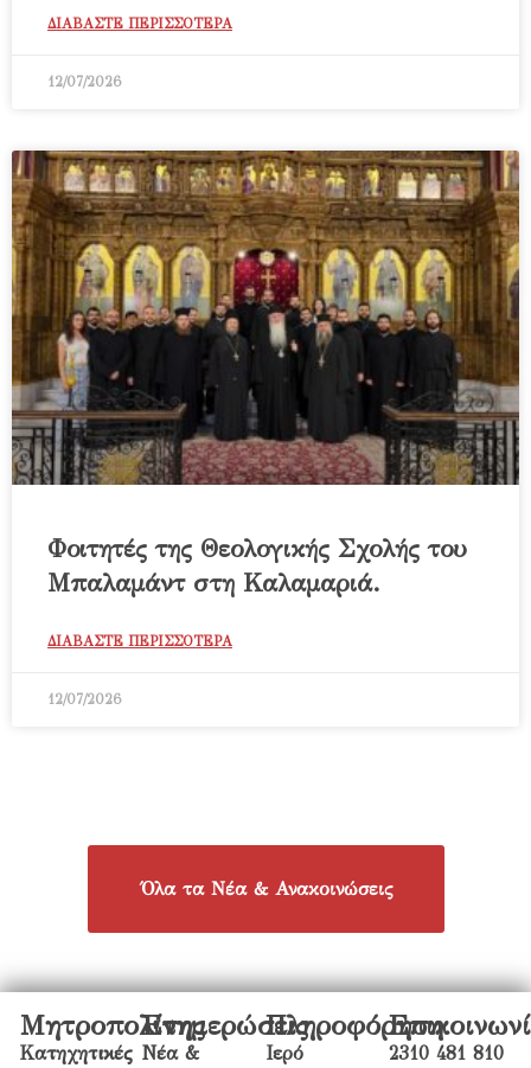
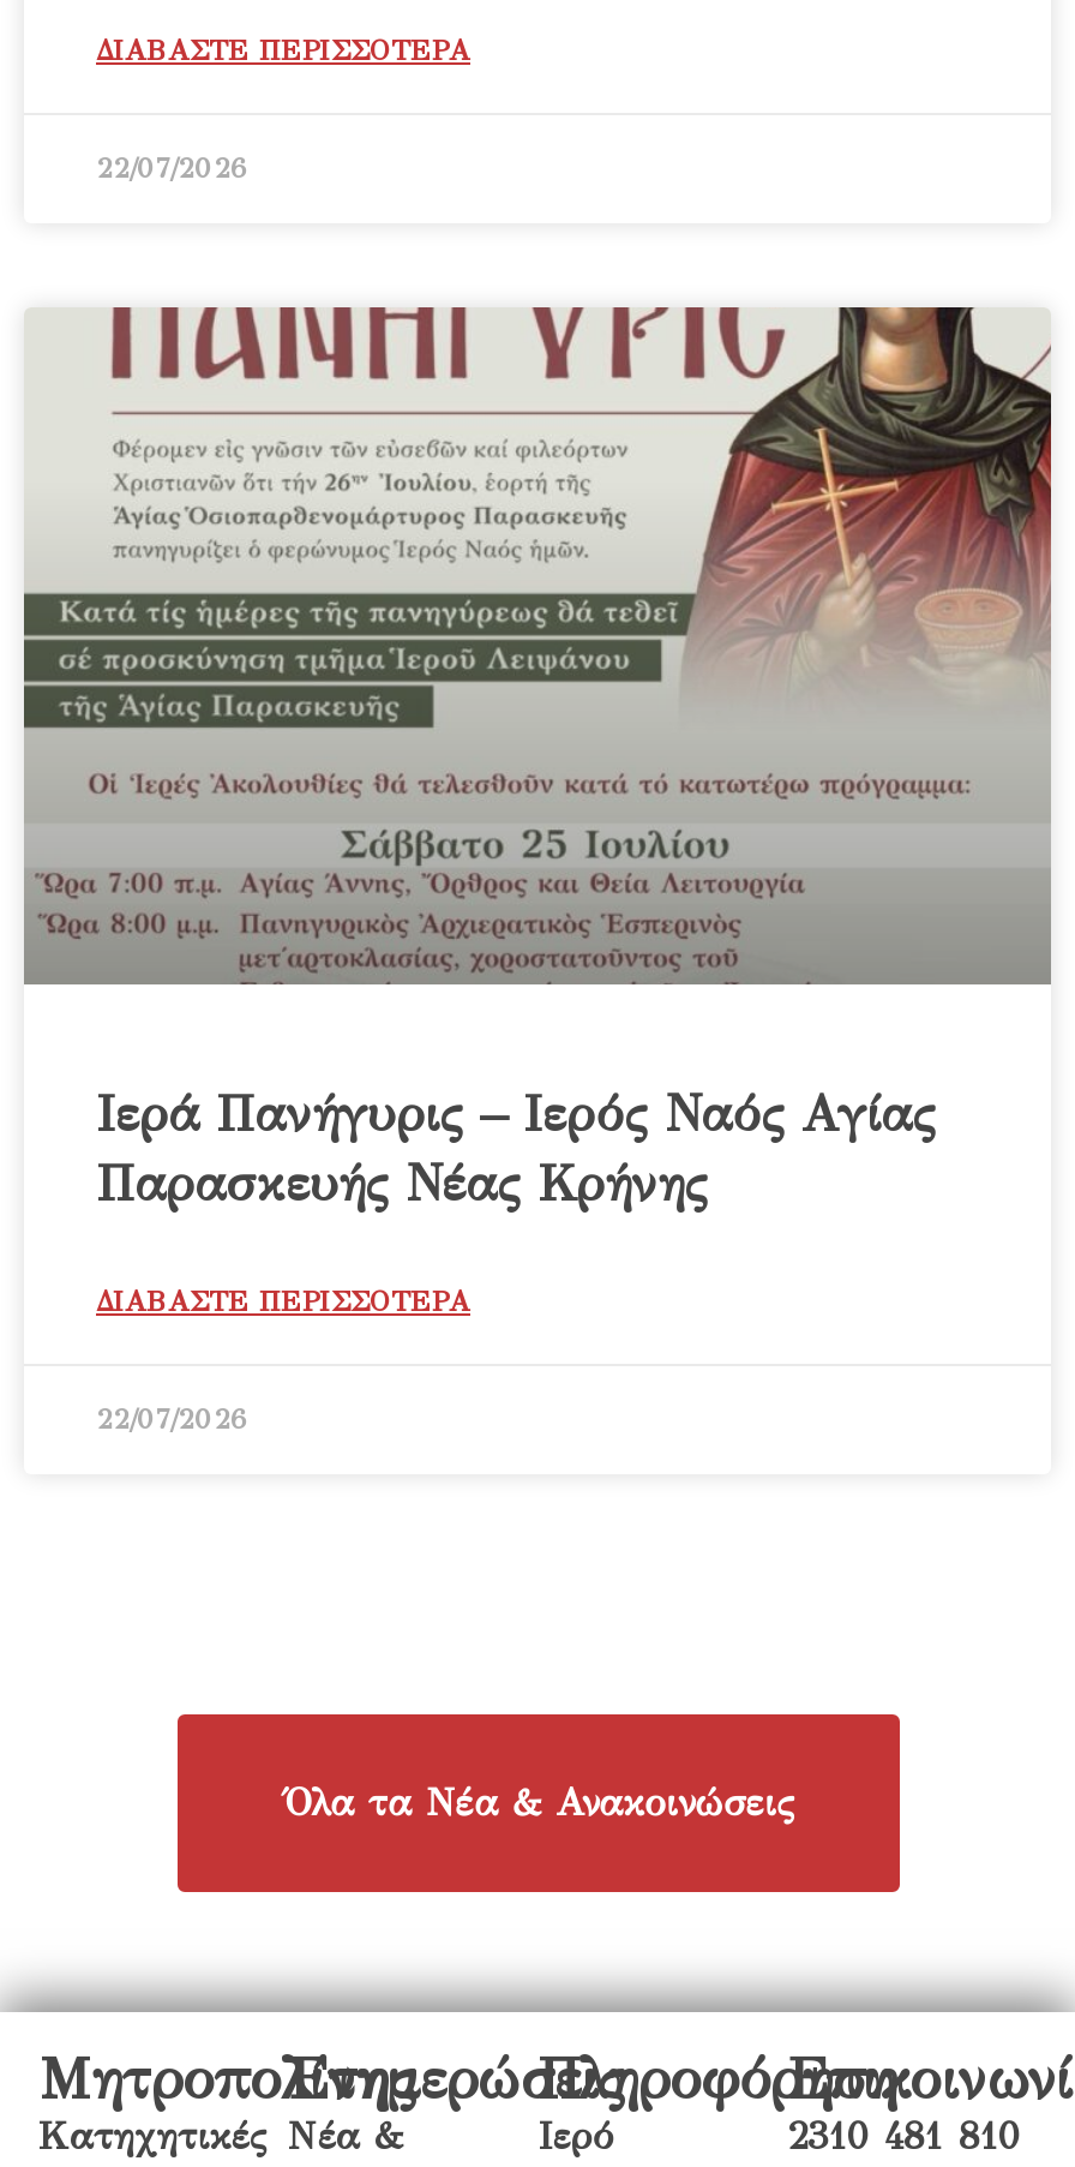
- 12/07/2026
+ 22/07/2026

- [image]
+ [image]

- Φοιτητές της Θεολογικής Σχολής του
- Μπαλαμάντ στη Καλαμαριά.
+ Ιερά Πανήγυρις – Ιερός Ναός Αγίας
+ Παρασκευής Νέας Κρήνης

- 12/07/2026
+ 22/07/2026
